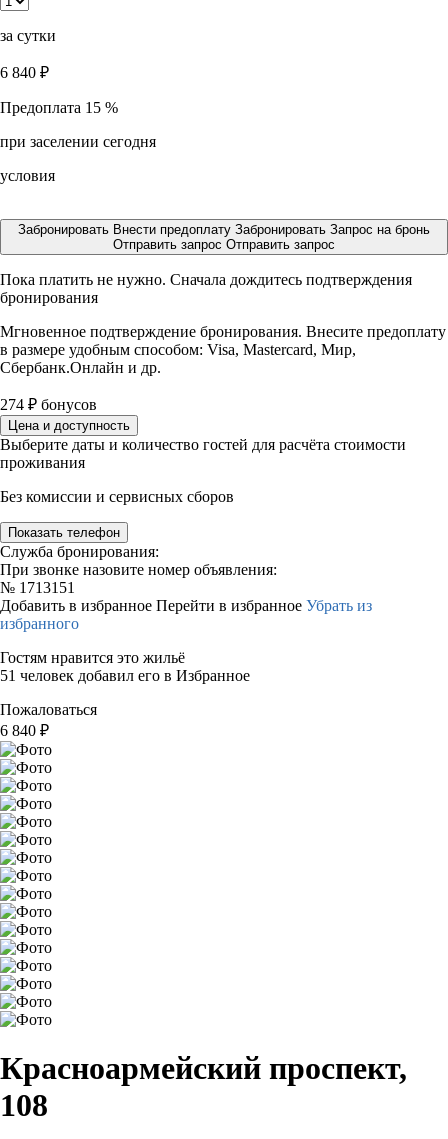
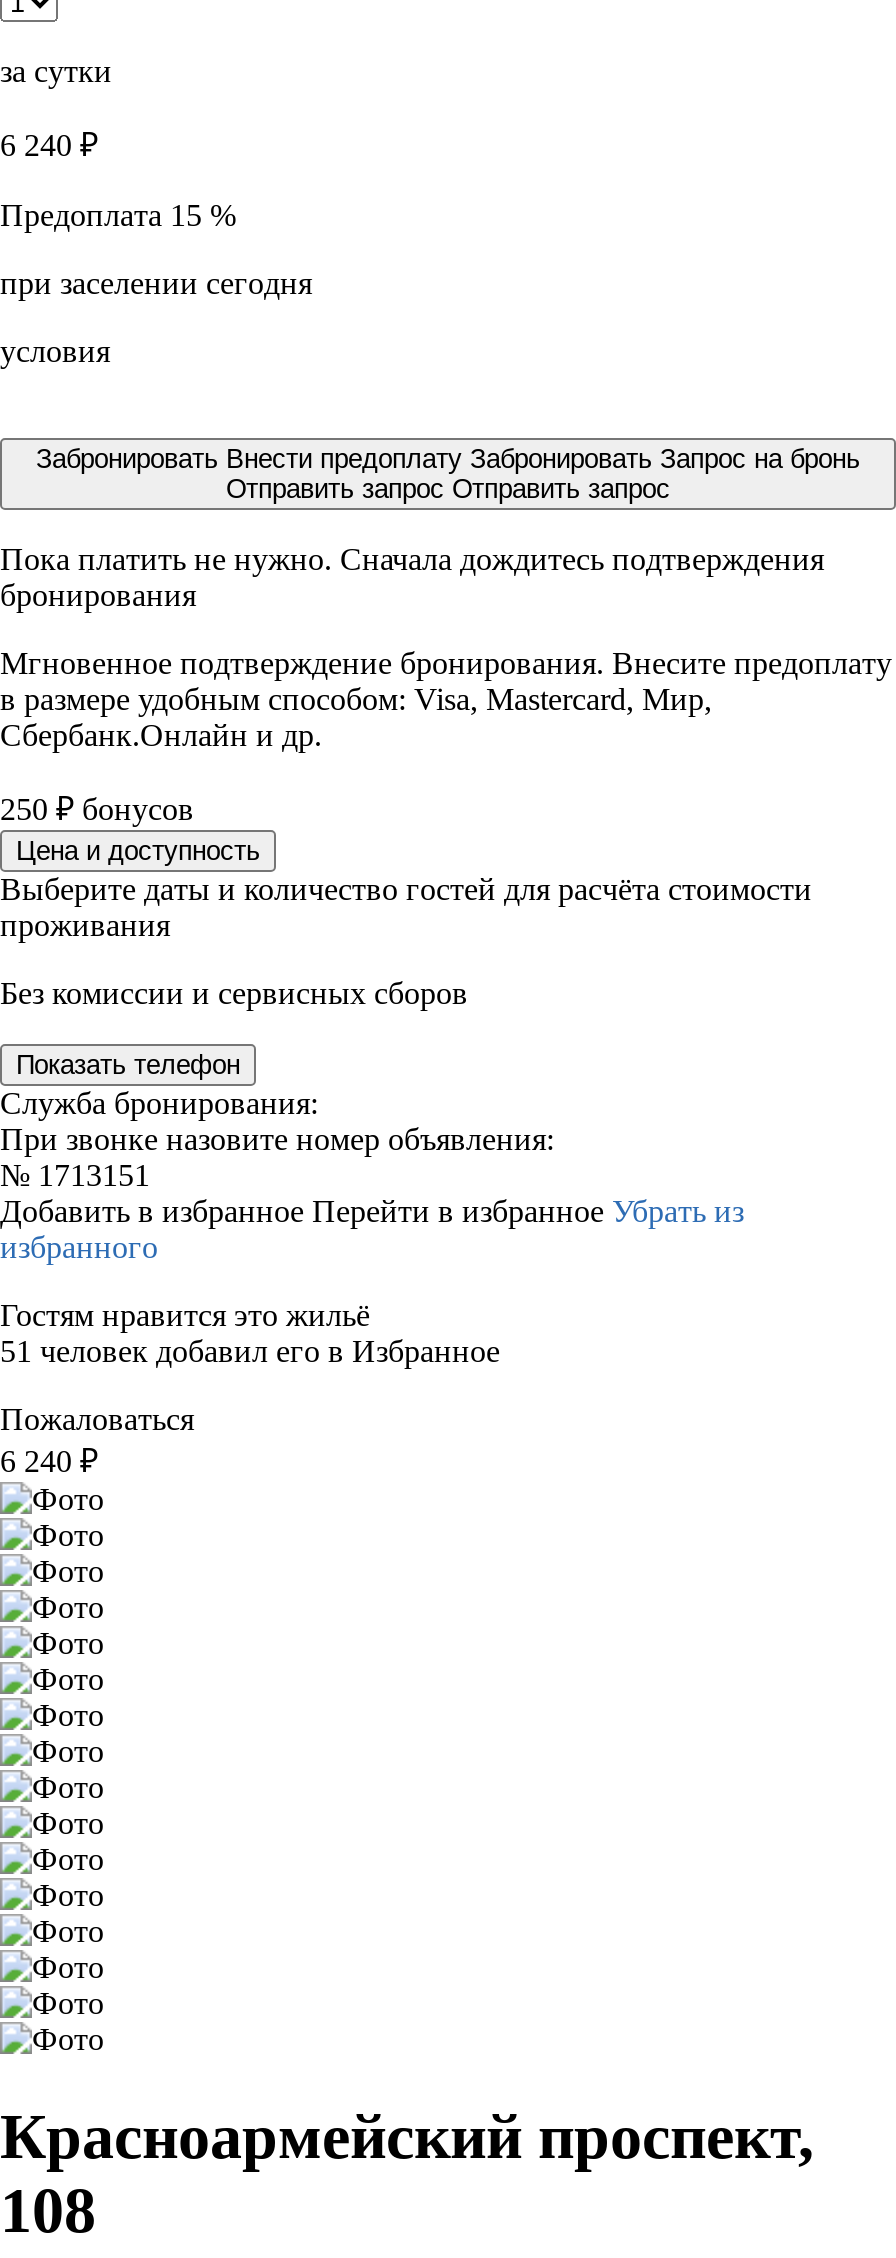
- 6 840 ₽
+ 6 240 ₽

- 274 ₽ бонусов
+ 250 ₽ бонусов

- 6 840 ₽
+ 6 240 ₽
